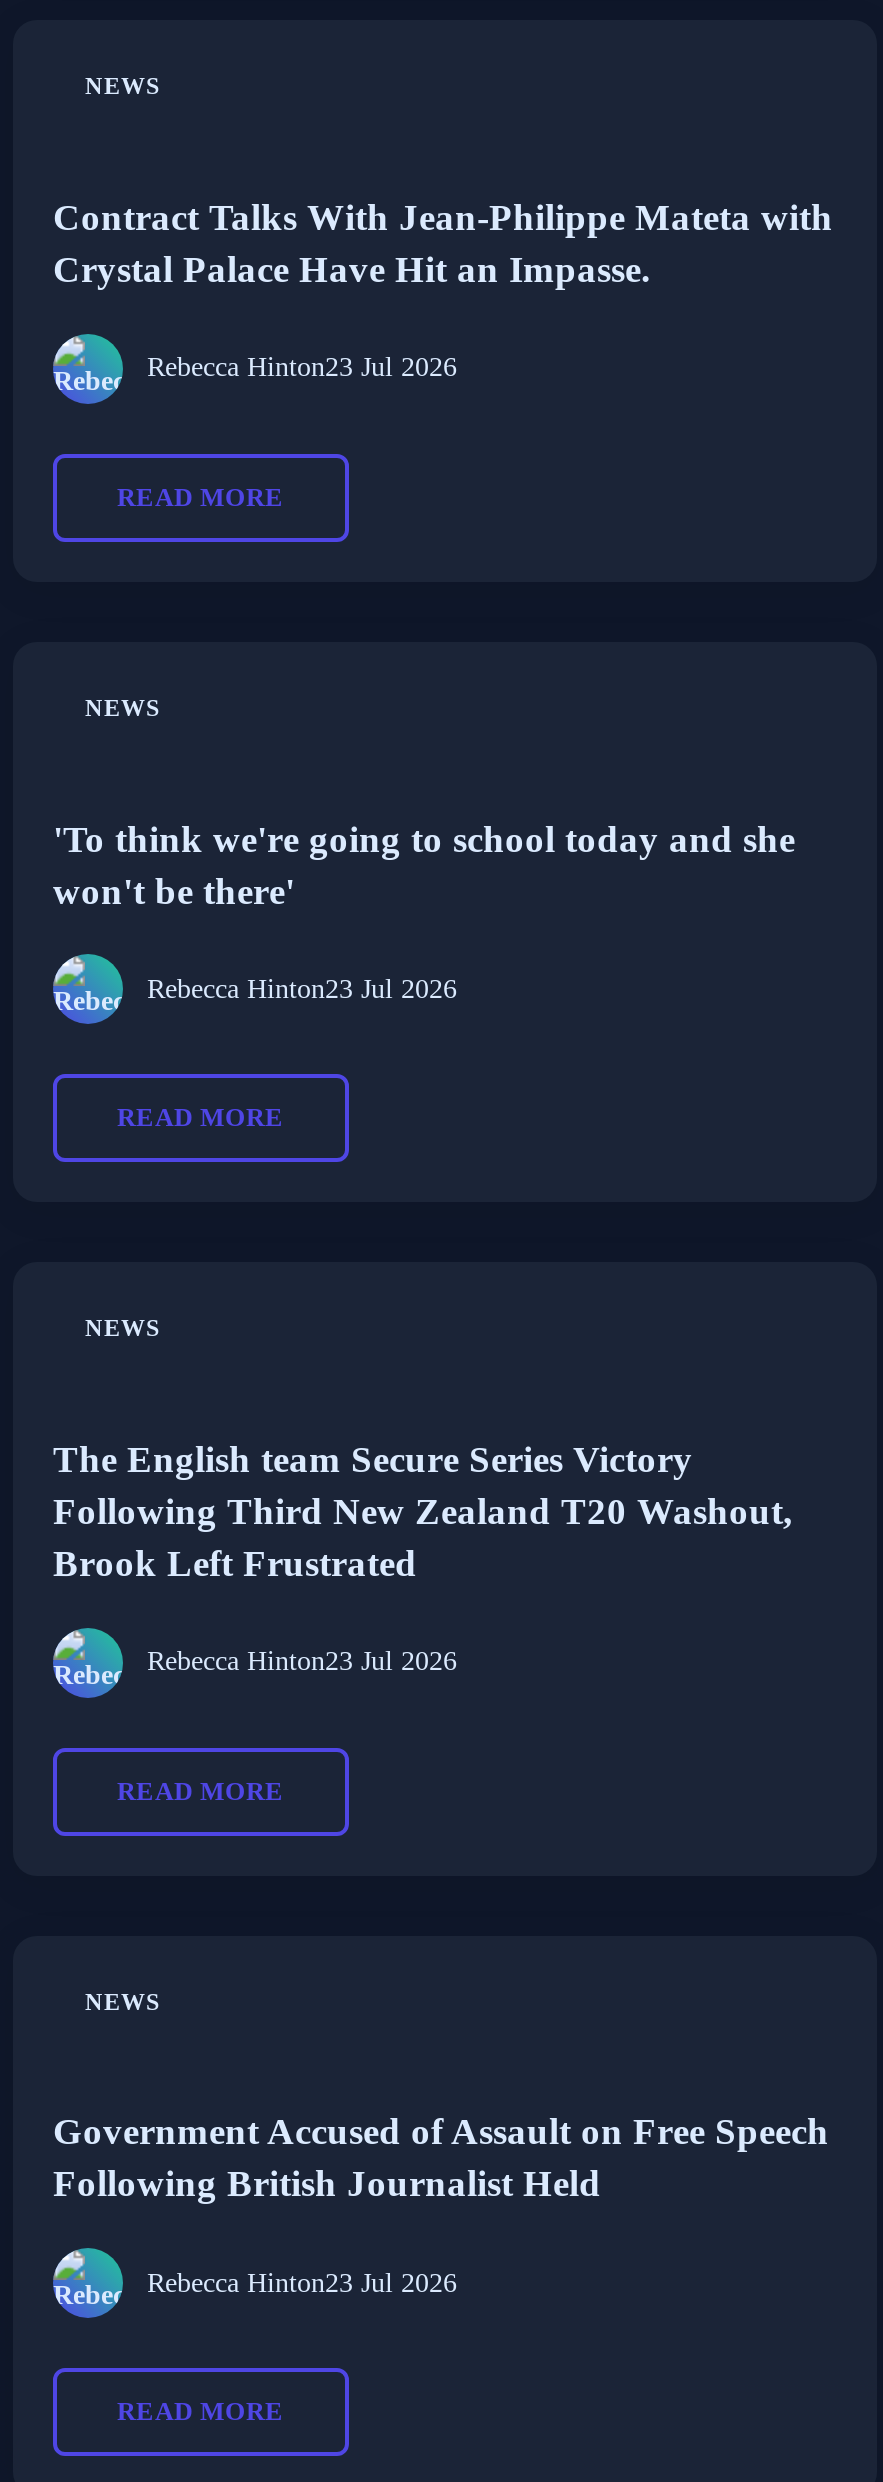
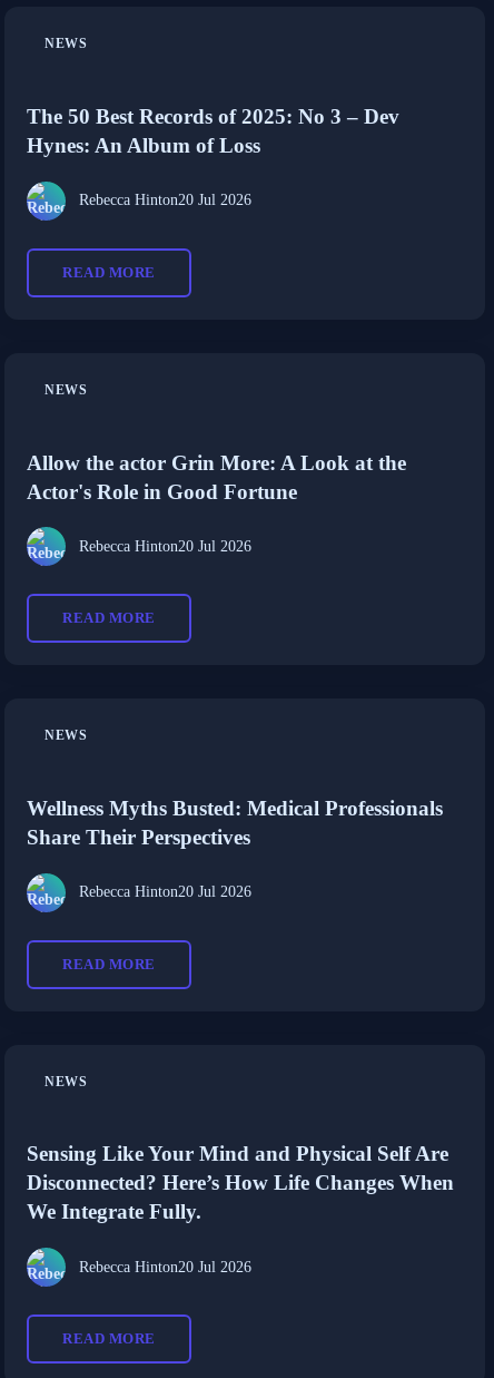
- Contract Talks With Jean-Philippe Mateta with
- Crystal Palace Have Hit an Impasse.
+ The 50 Best Records of 2025: No 3 – Dev
+ Hynes: An Album of Loss

- Rebecca Hinton23 Jul 2026
+ Rebecca Hinton20 Jul 2026

- 'To think we're going to school today and she
- won't be there'
+ Allow the actor Grin More: A Look at the
+ Actor's Role in Good Fortune

- Rebecca Hinton23 Jul 2026
+ Rebecca Hinton20 Jul 2026

- The English team Secure Series Victory
- Following Third New Zealand T20 Washout,
- Brook Left Frustrated
+ Wellness Myths Busted: Medical Professionals
+ Share Their Perspectives

moved up: [image] | READ MORE | NEWS

- Rebecca Hinton23 Jul 2026
+ Rebecca Hinton20 Jul 2026

- Government Accused of Assault on Free Speech
- Following British Journalist Held
+ Sensing Like Your Mind and Physical Self Are
+ Disconnected? Here’s How Life Changes When
+ We Integrate Fully.

- Rebecca Hinton23 Jul 2026
+ Rebecca Hinton20 Jul 2026
